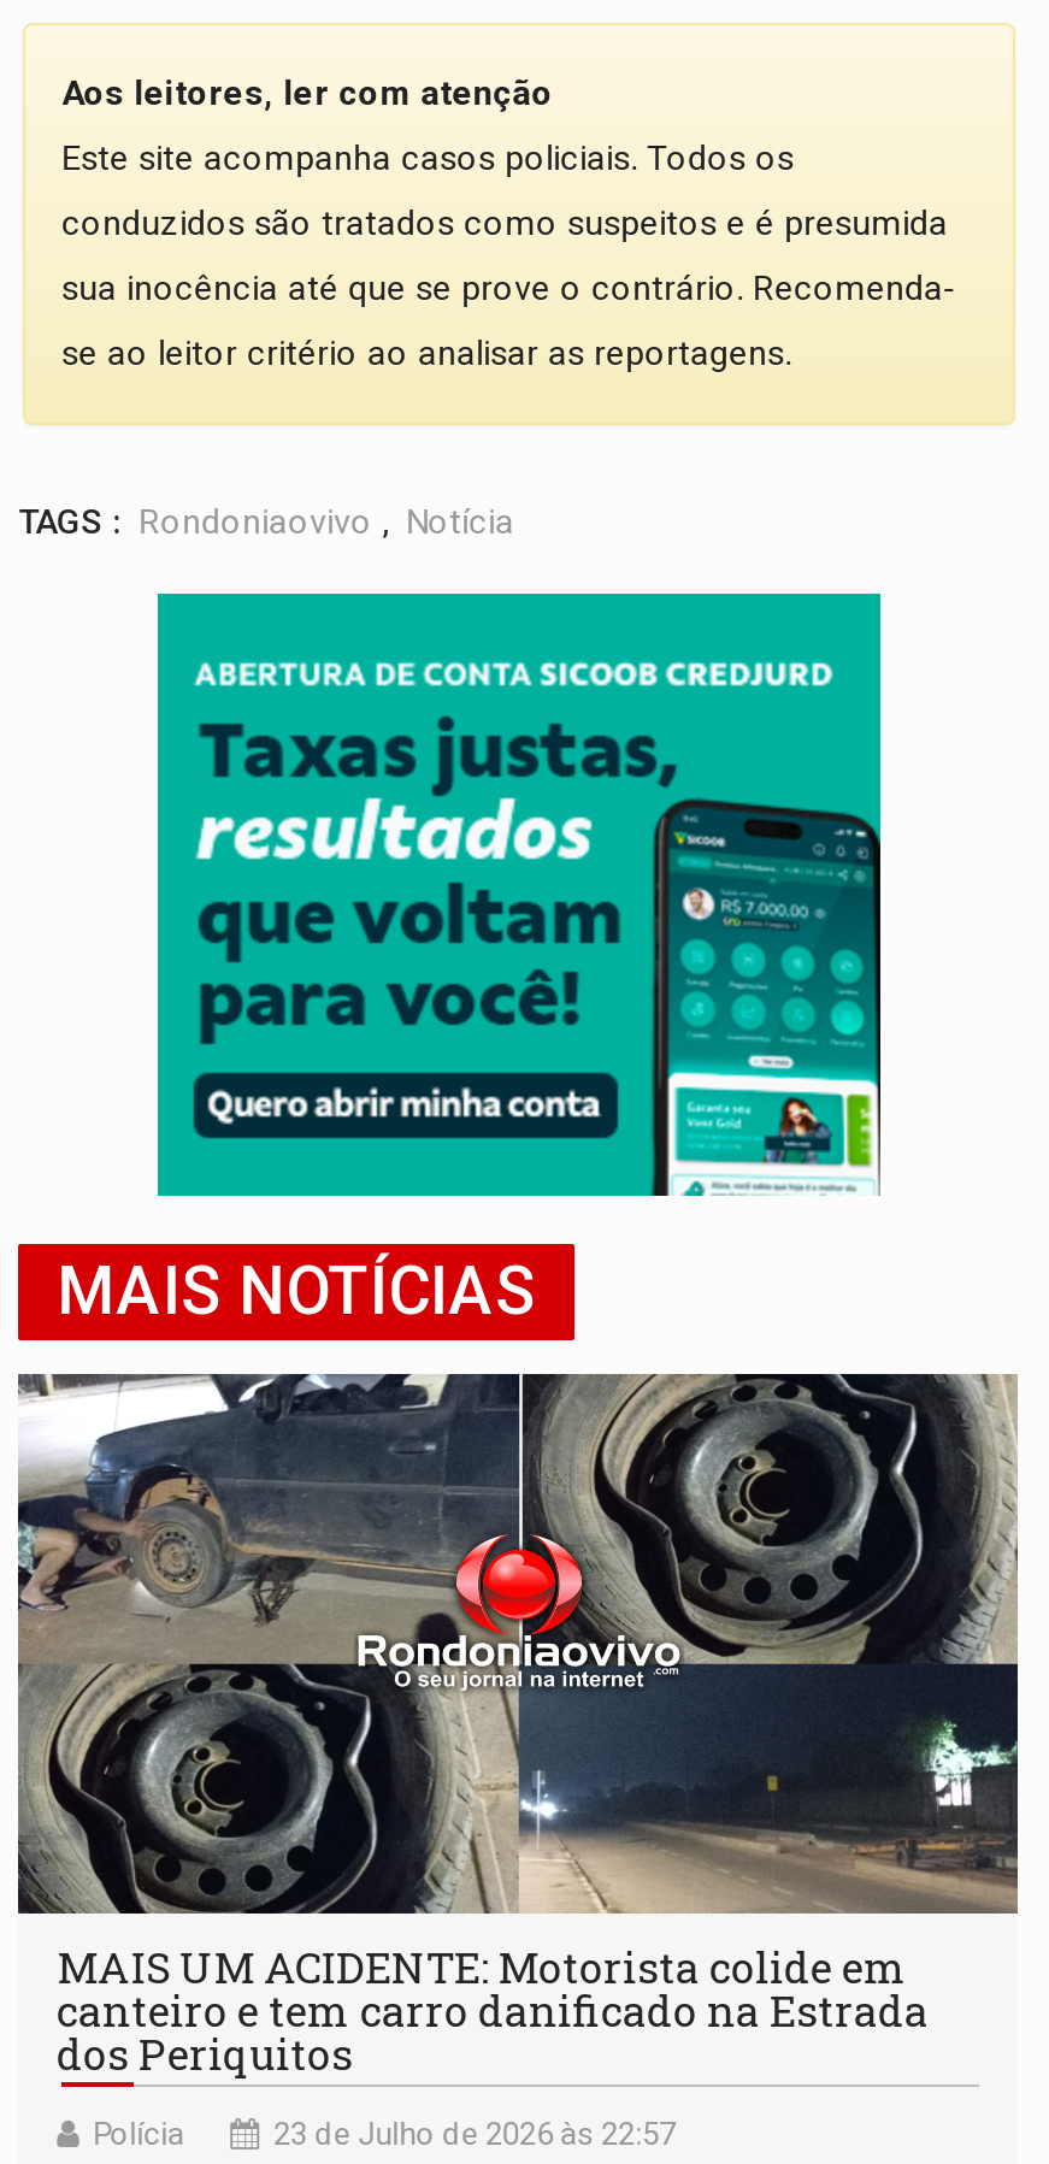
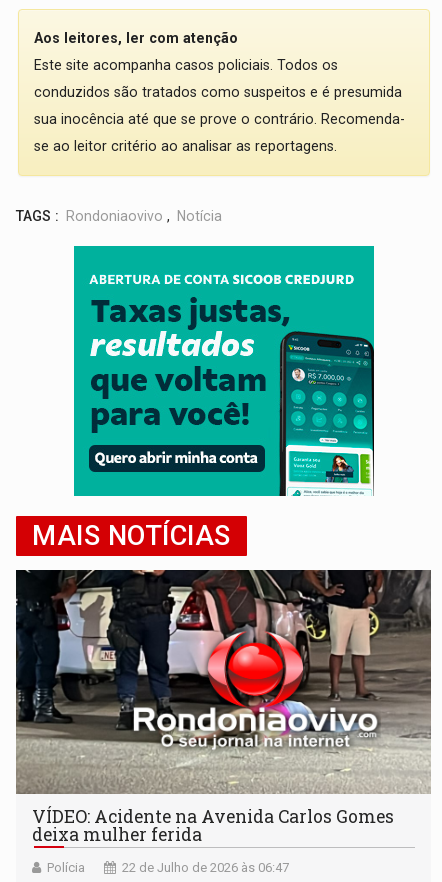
- [image]
- MAIS UM ACIDENTE: Motorista colide em
- canteiro e tem carro danificado na Estrada
- dos Periquitos
+ [image]
+ VÍDEO: Acidente na Avenida Carlos Gomes
+ deixa mulher ferida

- 23 de Julho de 2026 às 22:57
+ 22 de Julho de 2026 às 06:47
